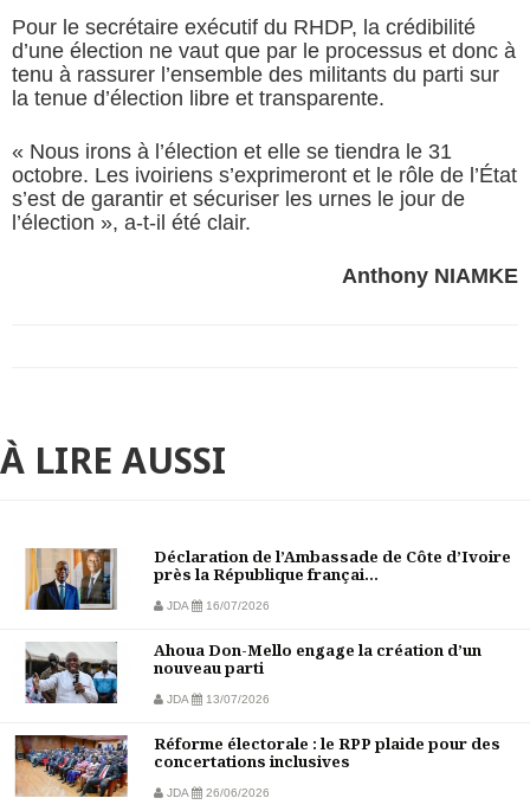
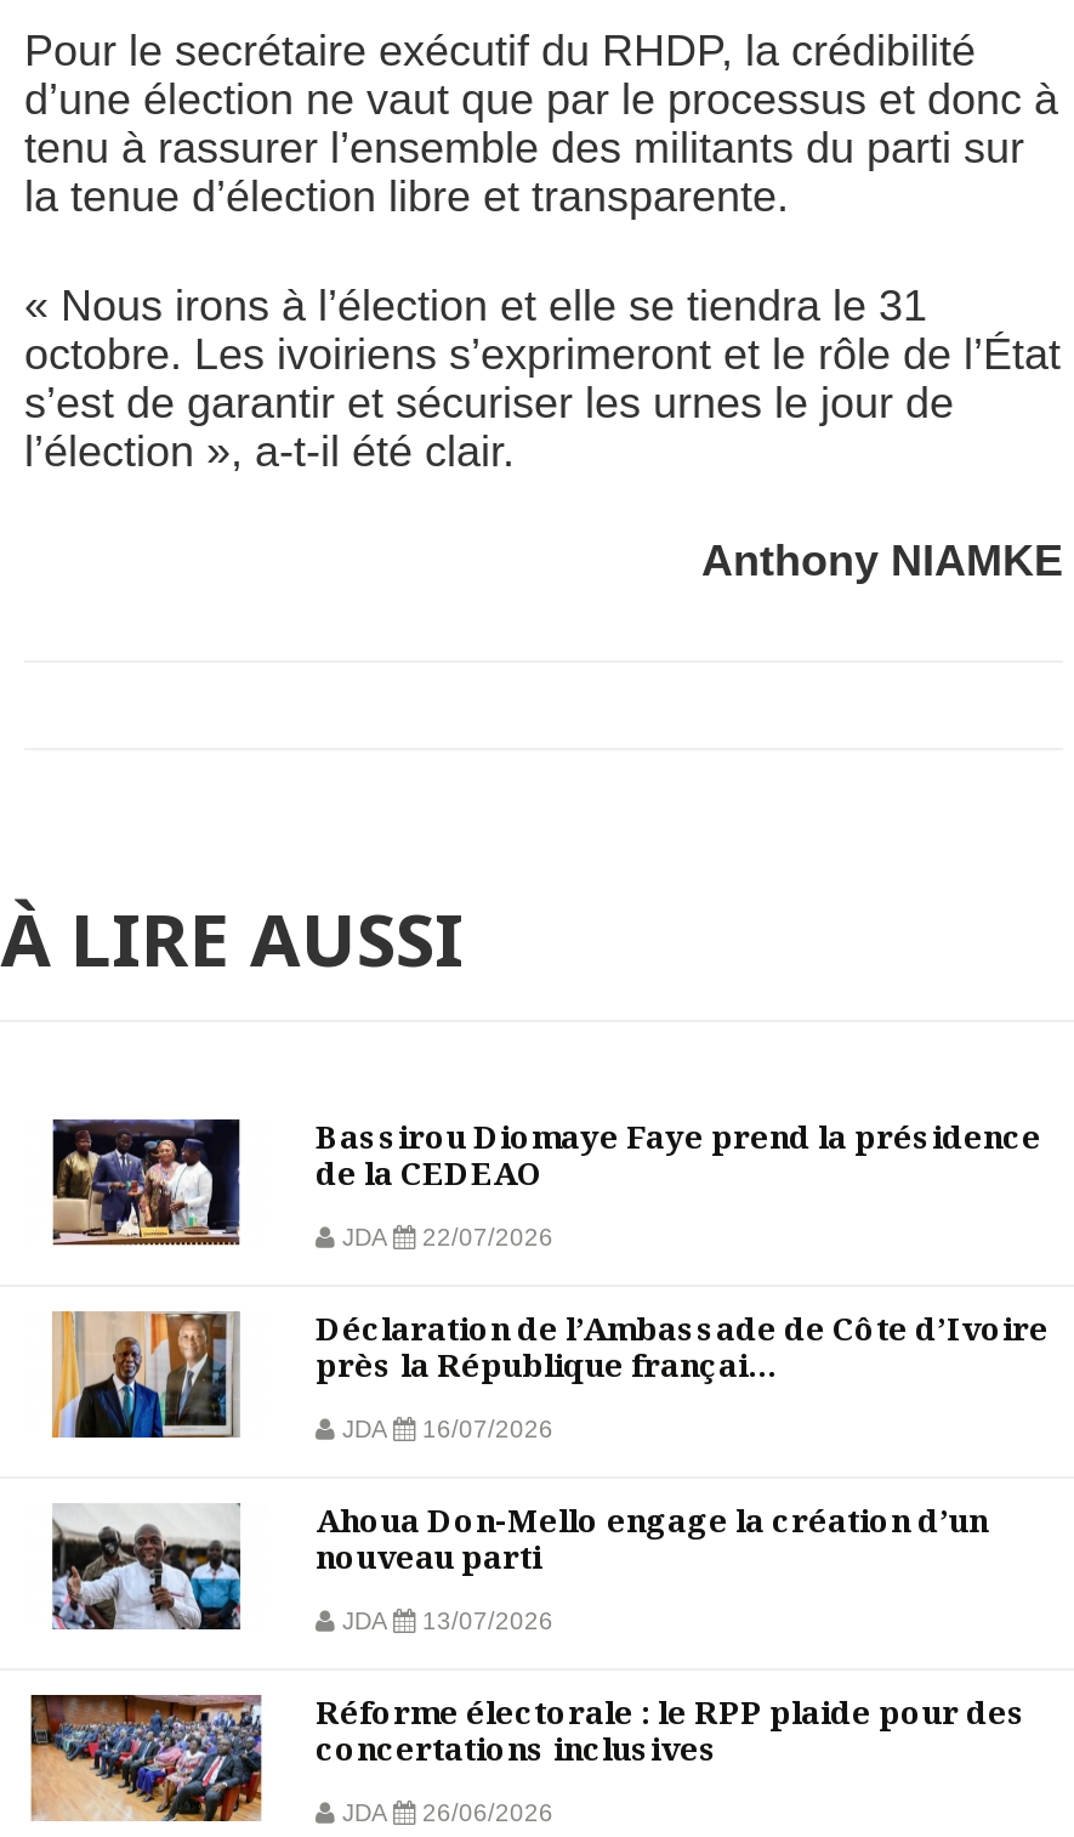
+ [image]
+ Bassirou Diomaye Faye prend la présidence
+ de la CEDEAO
+ JDA
+ 22/07/2026
